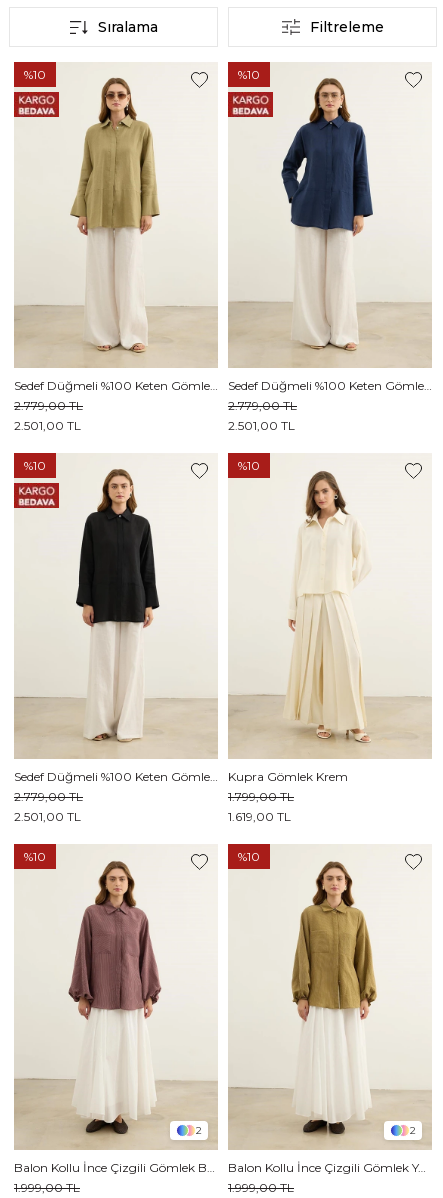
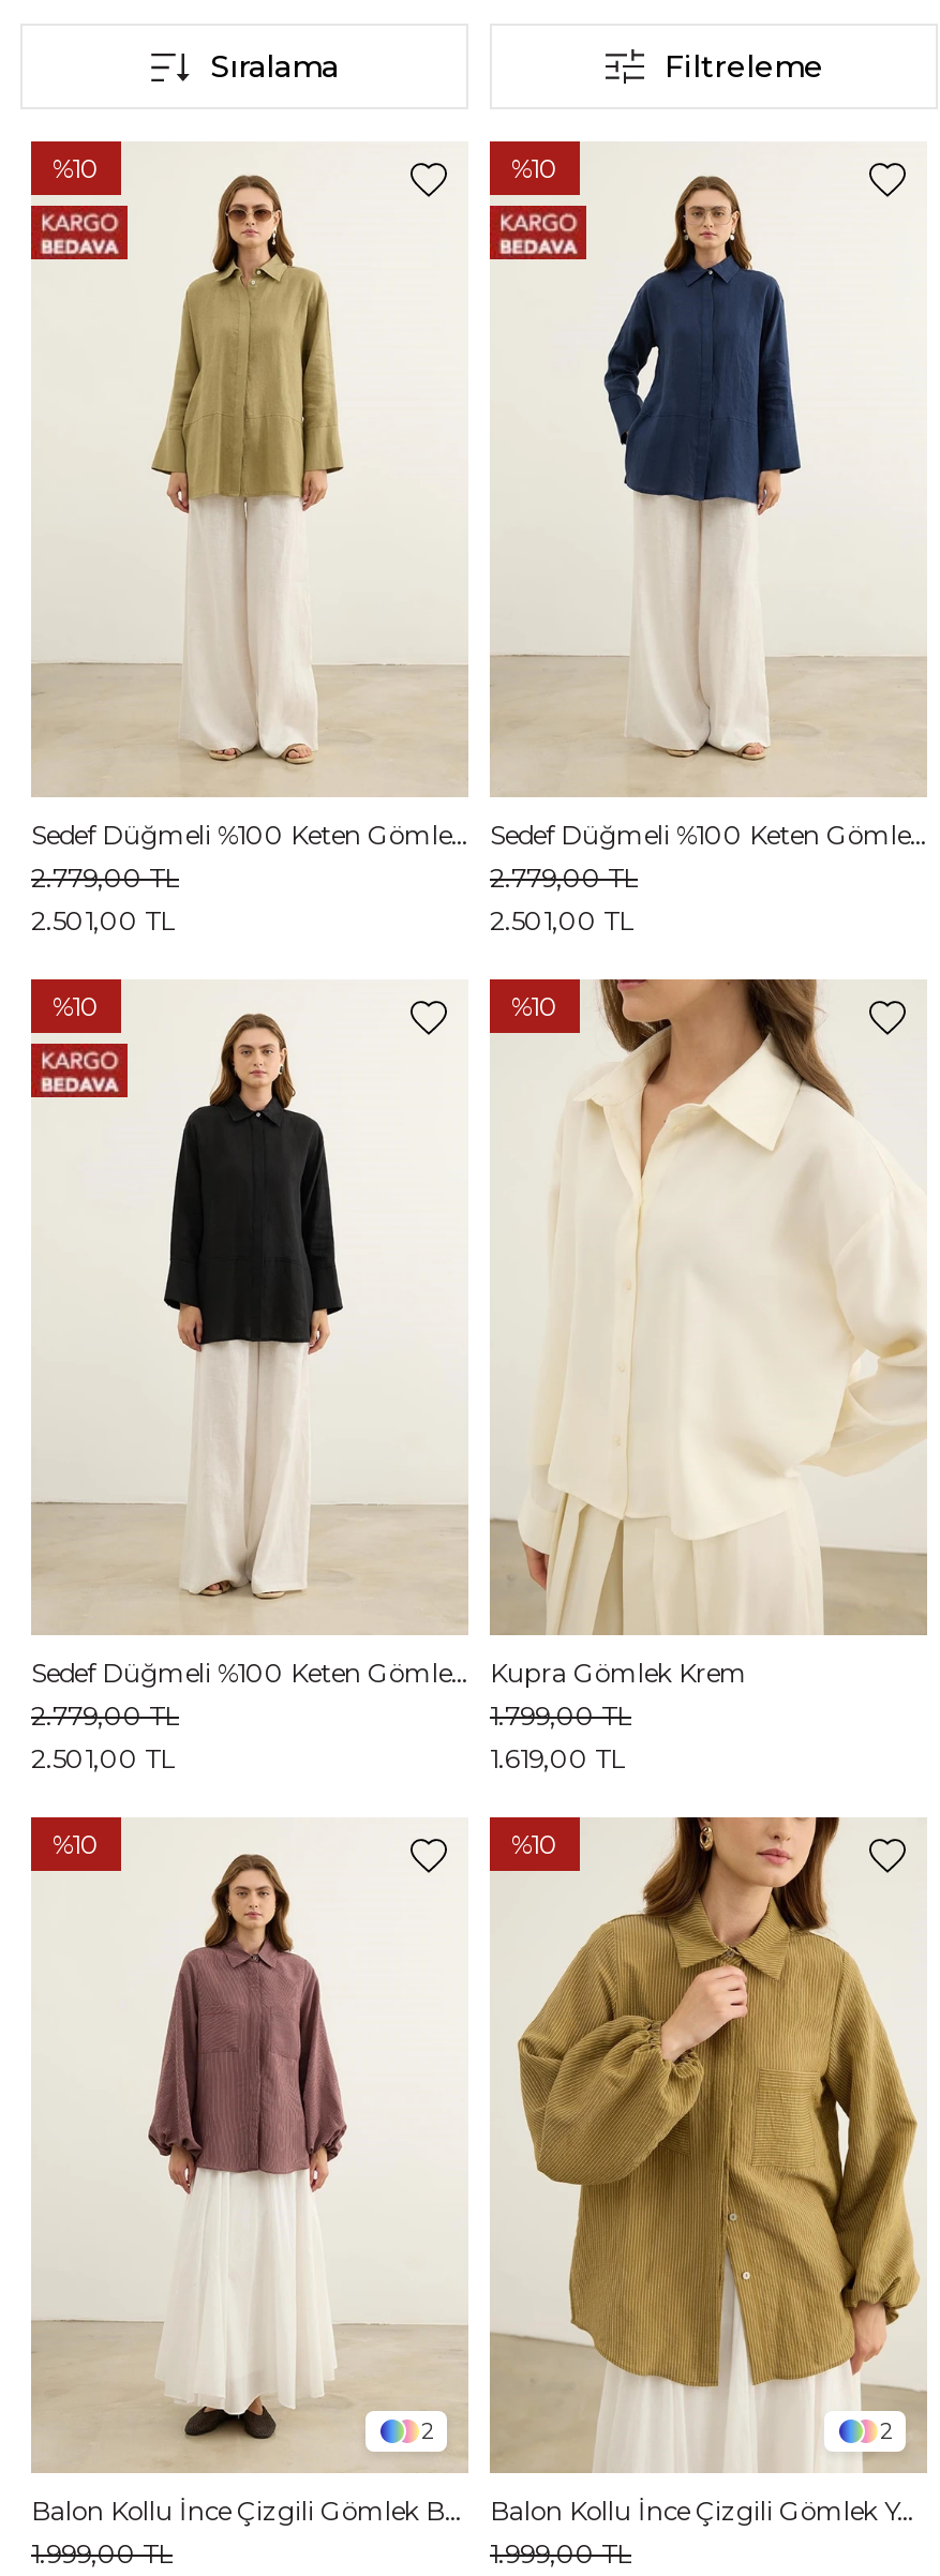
- [image]
+ [image]

- [image]
+ [image]
